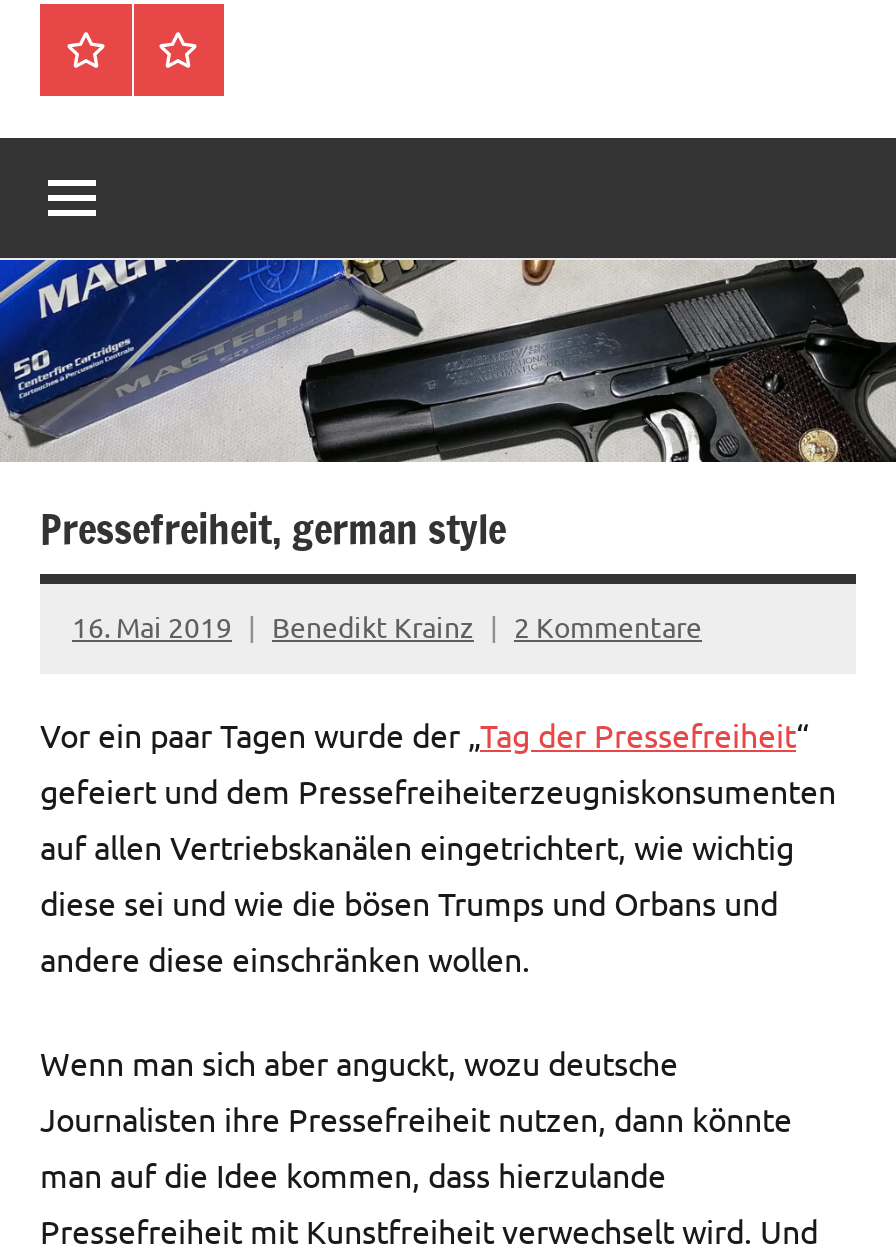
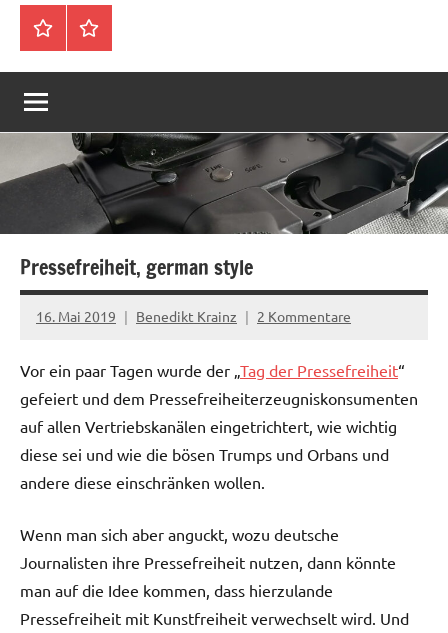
- [image]
+ [image]
